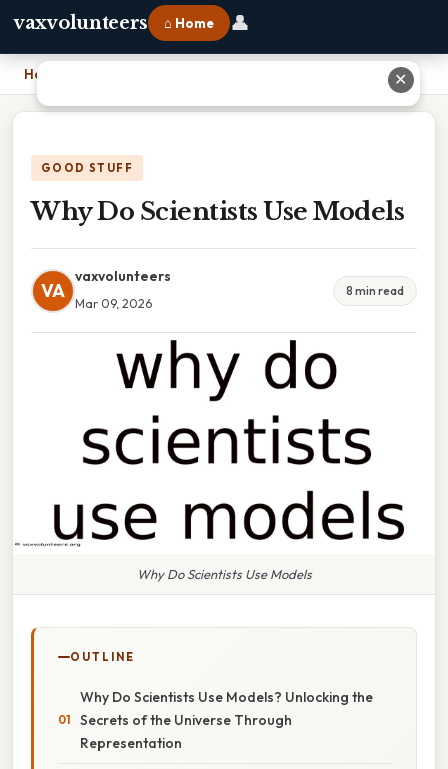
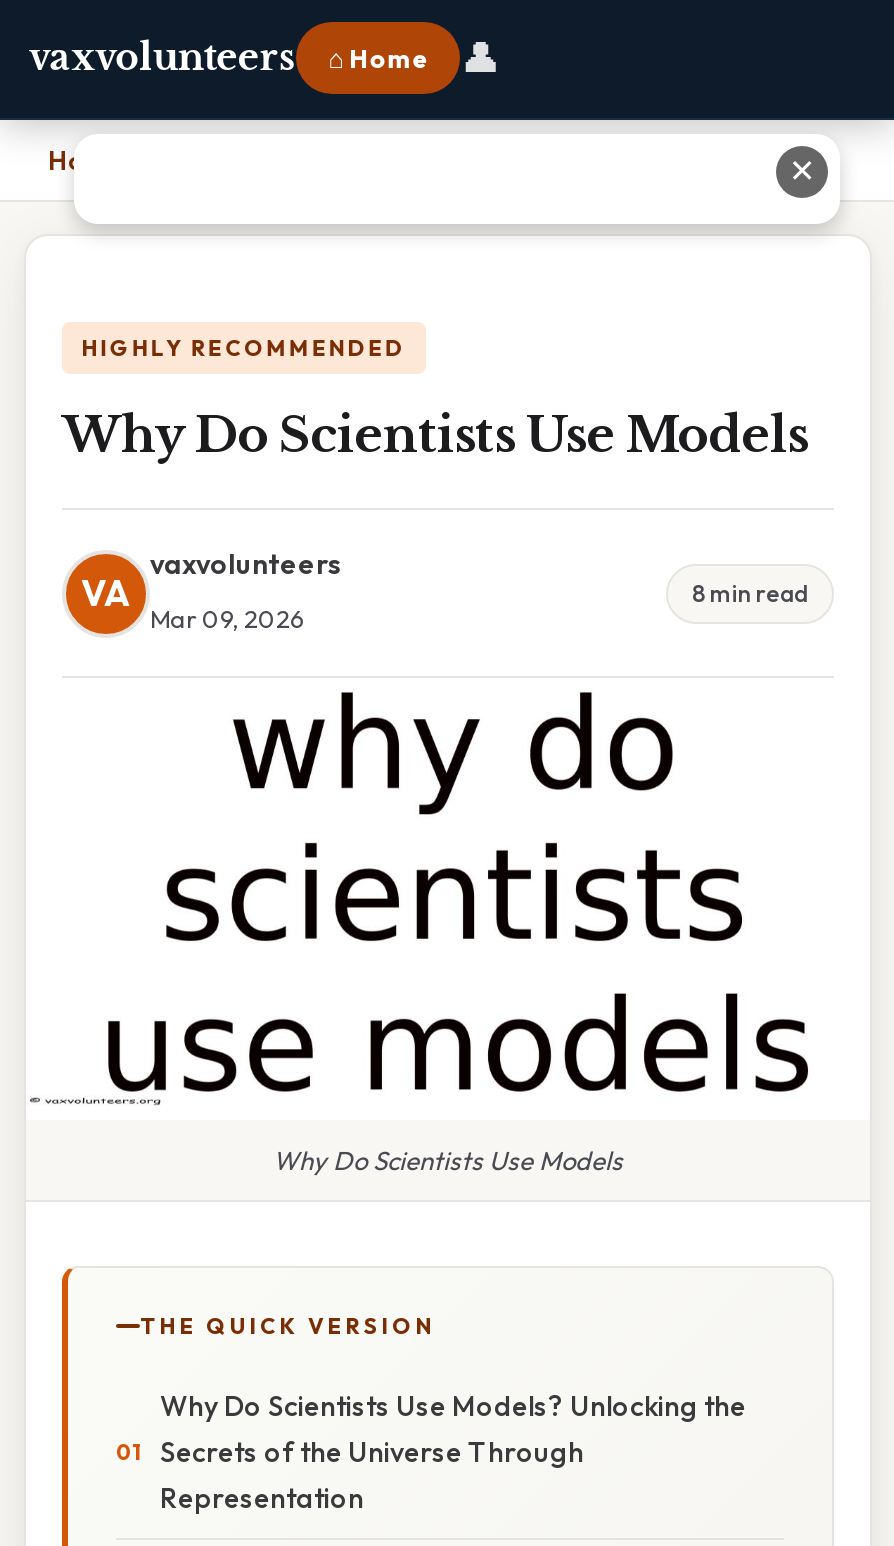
- GOOD STUFF
+ HIGHLY RECOMMENDED

- OUTLINE
+ THE QUICK VERSION
